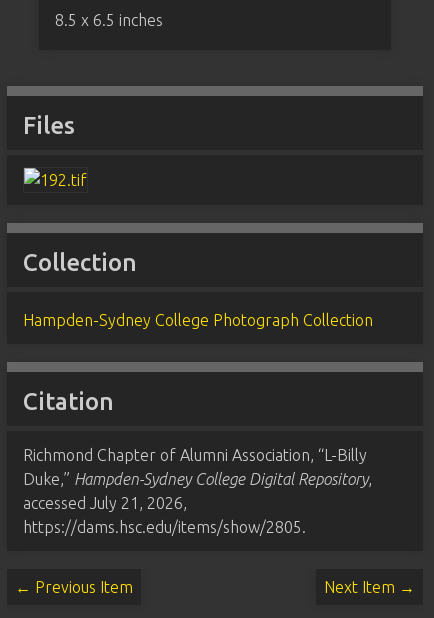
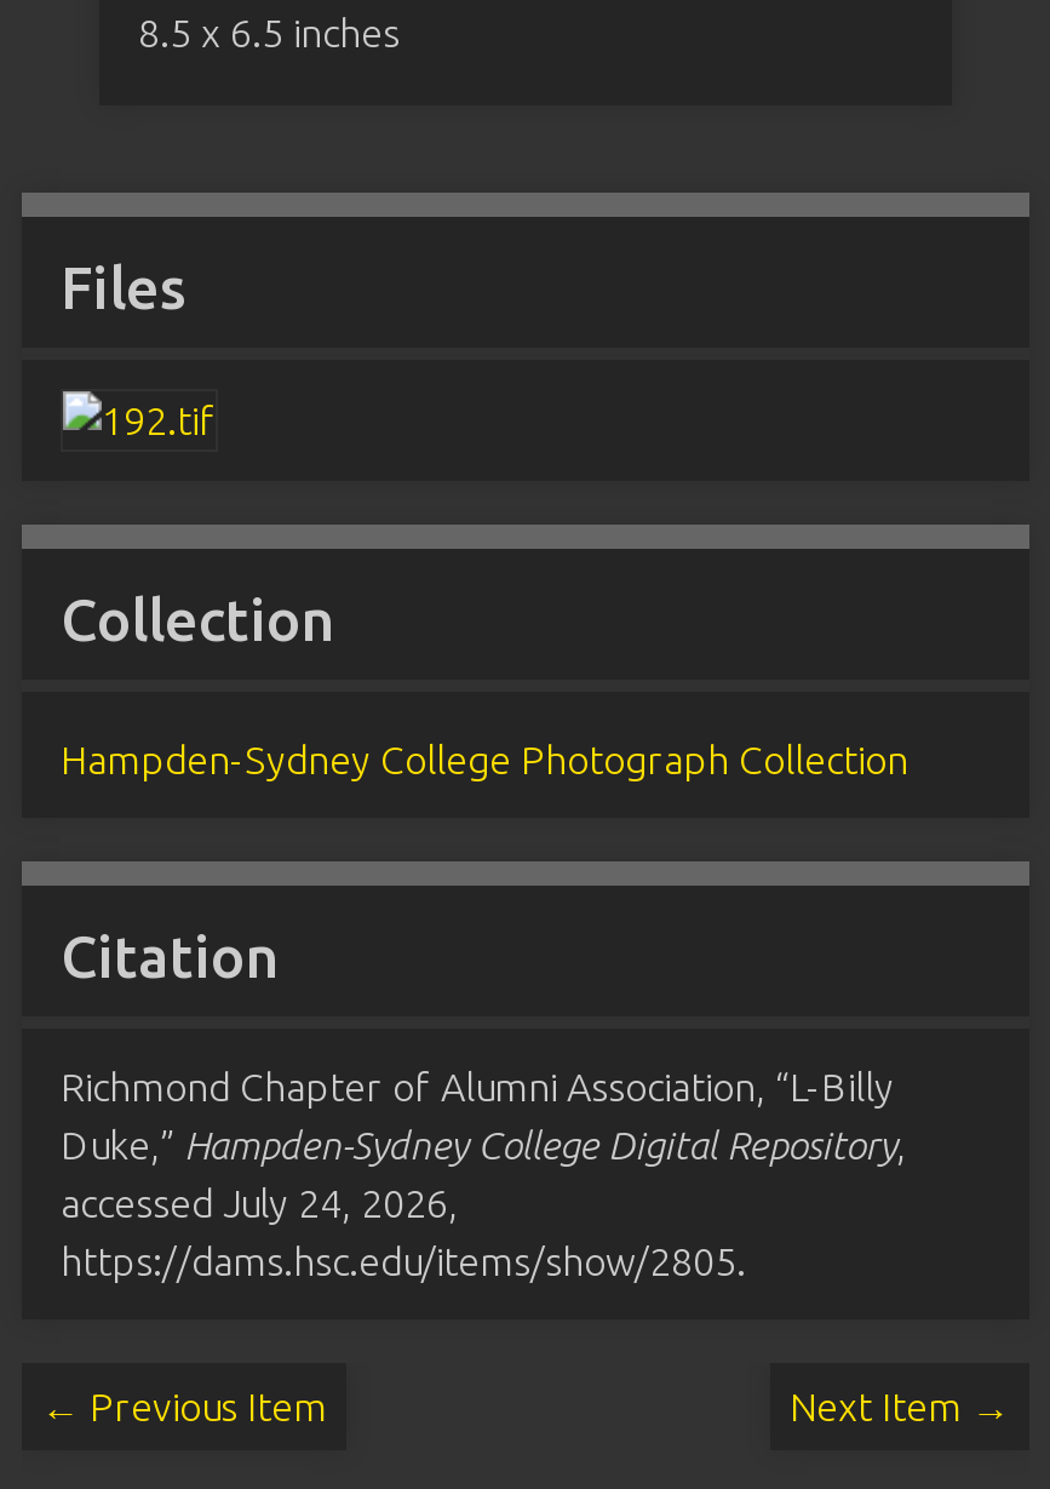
- accessed July 21, 2026,
+ accessed July 24, 2026,
